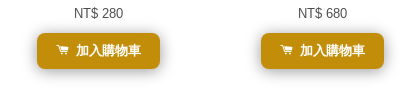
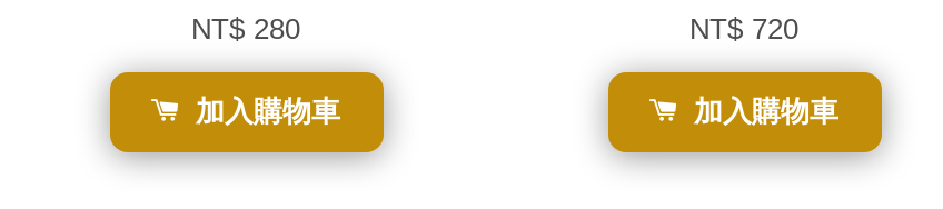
- NT$ 680
+ NT$ 720
